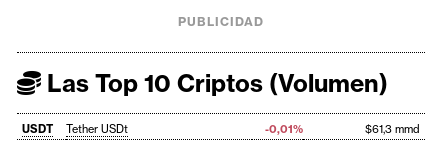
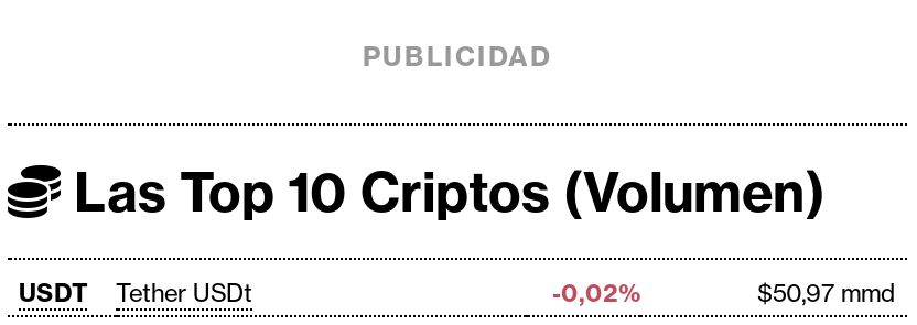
- -0,01%
+ -0,02%

- $61,3 mmd
+ $50,97 mmd
